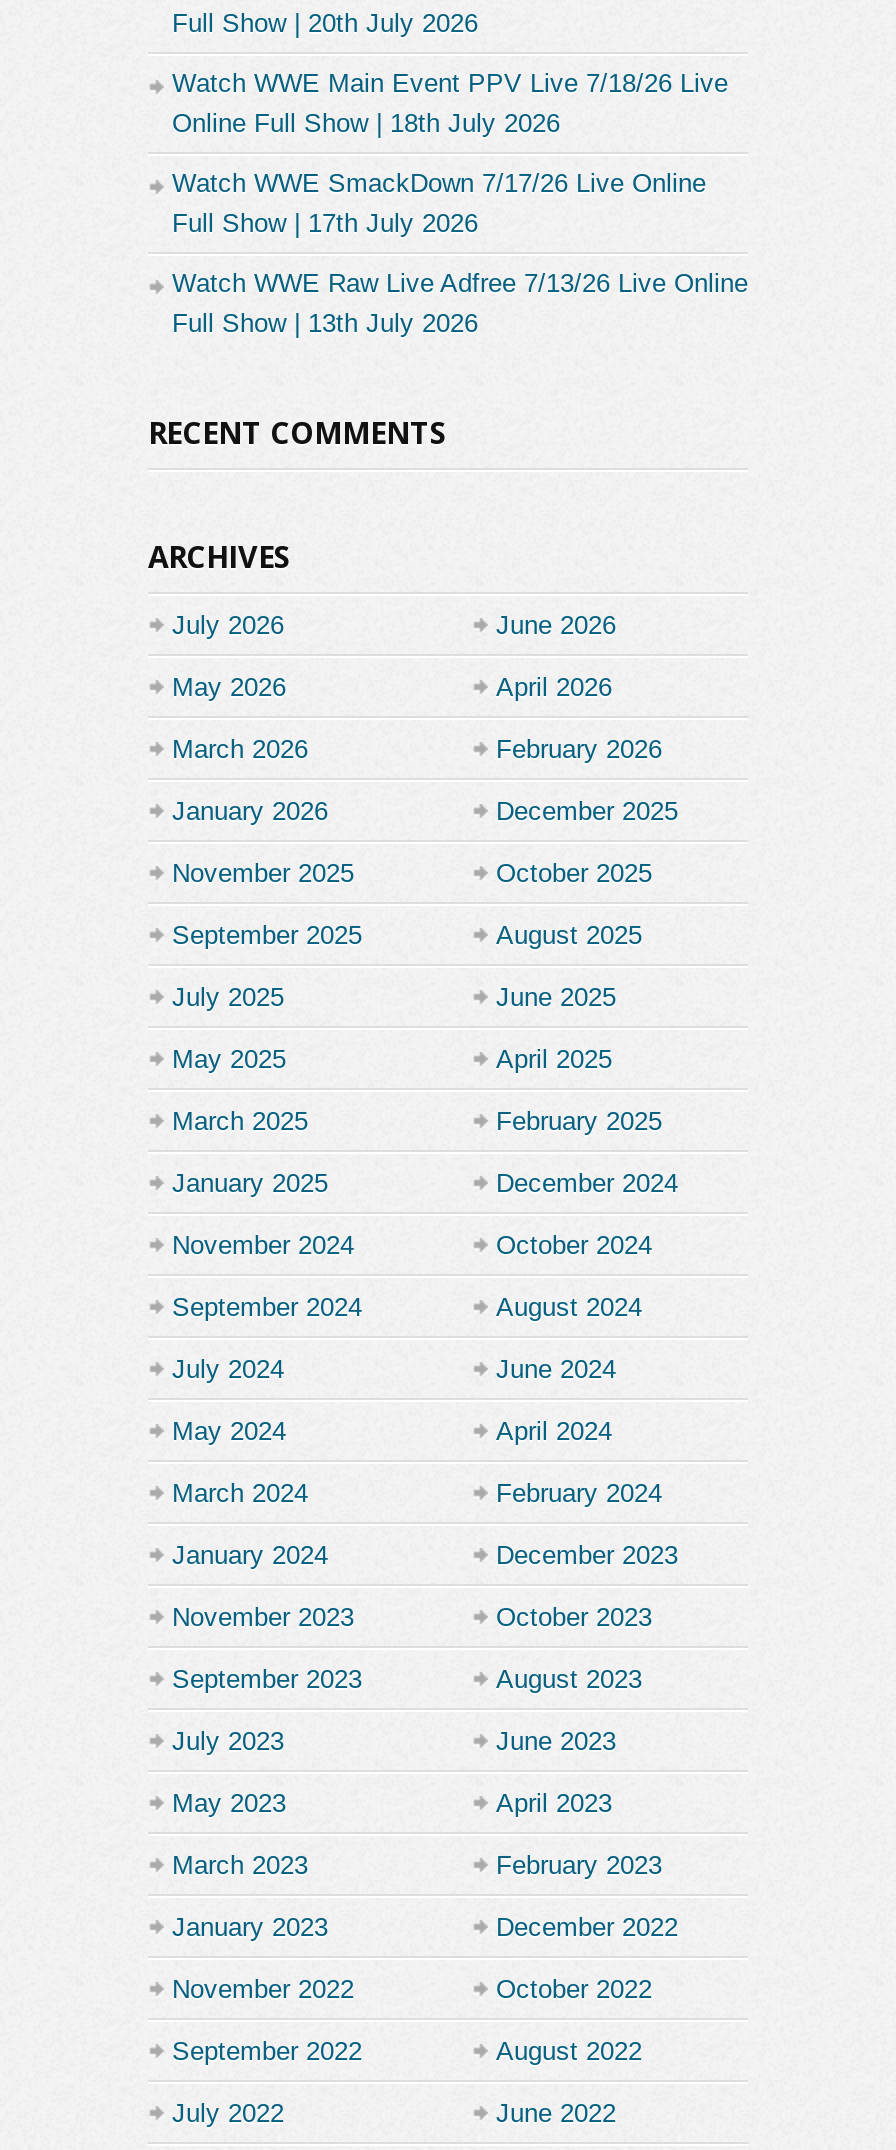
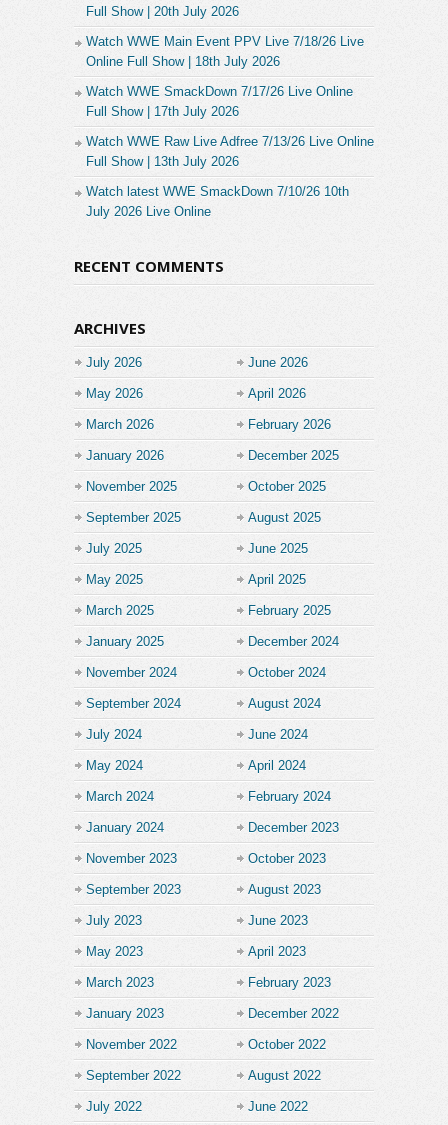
+ Watch latest WWE SmackDown 7/10/26 10th
+ July 2026 Live Online
